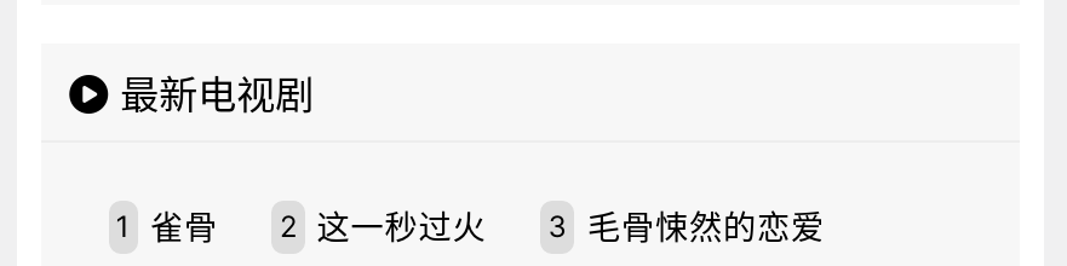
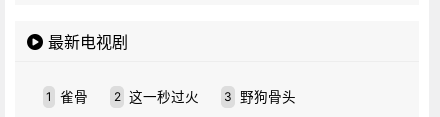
- 3 毛骨悚然的恋爱
+ 3 野狗骨头
